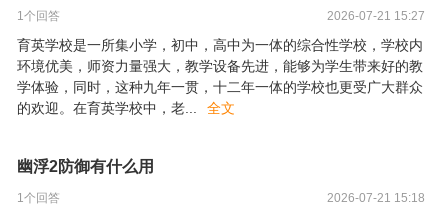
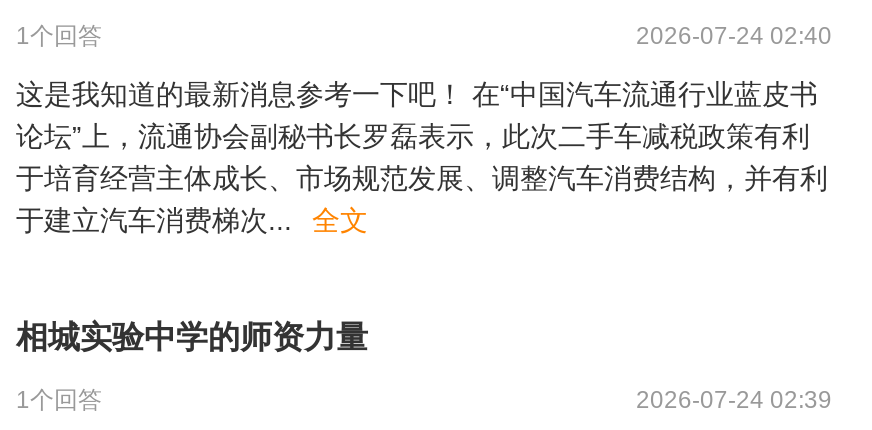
- 2026-07-21 15:27
+ 2026-07-24 02:40

- 育英学校是一所集小学，初中，高中为一体的综合性学校，学校内
- 环境优美，师资力量强大，教学设备先进，能够为学生带来好的教
- 学体验，同时，这种九年一贯，十二年一体的学校也更受广大群众
- 的欢迎。在育英学校中，老...
+ 这是我知道的最新消息参考一下吧！ 在“中国汽车流通行业蓝皮书
+ 论坛”上，流通协会副秘书长罗磊表示，此次二手车减税政策有利
+ 于培育经营主体成长、市场规范发展、调整汽车消费结构，并有利
+ 于建立汽车消费梯次...

- 幽浮2防御有什么用
+ 相城实验中学的师资力量

- 2026-07-21 15:18
+ 2026-07-24 02:39
